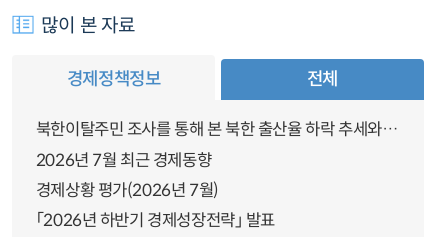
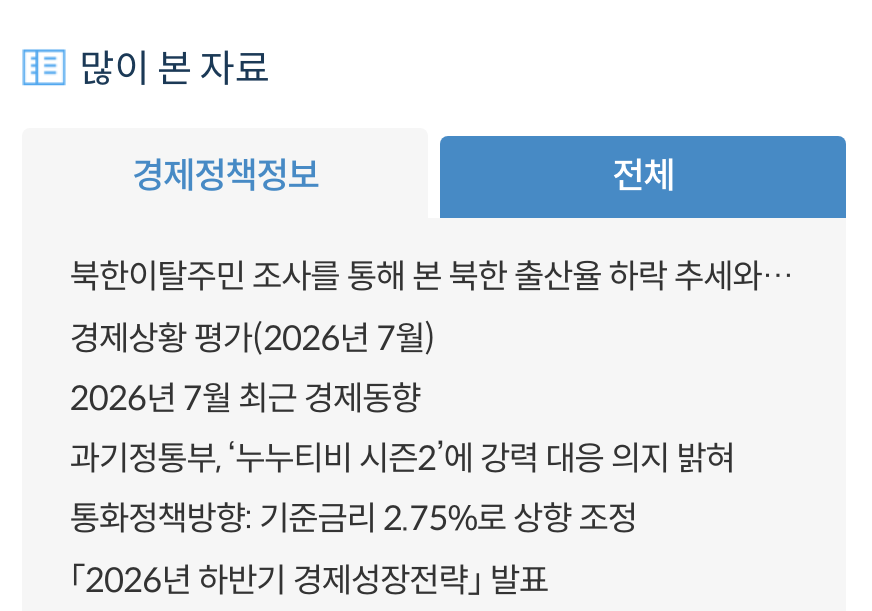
+ 과기정통부, ‘누누티비 시즌2’에 강력 대응 의지 밝혀
+ 통화정책방향: 기준금리 2.75%로 상향 조정

moved up: 경제상황 평가(2026년 7월)
